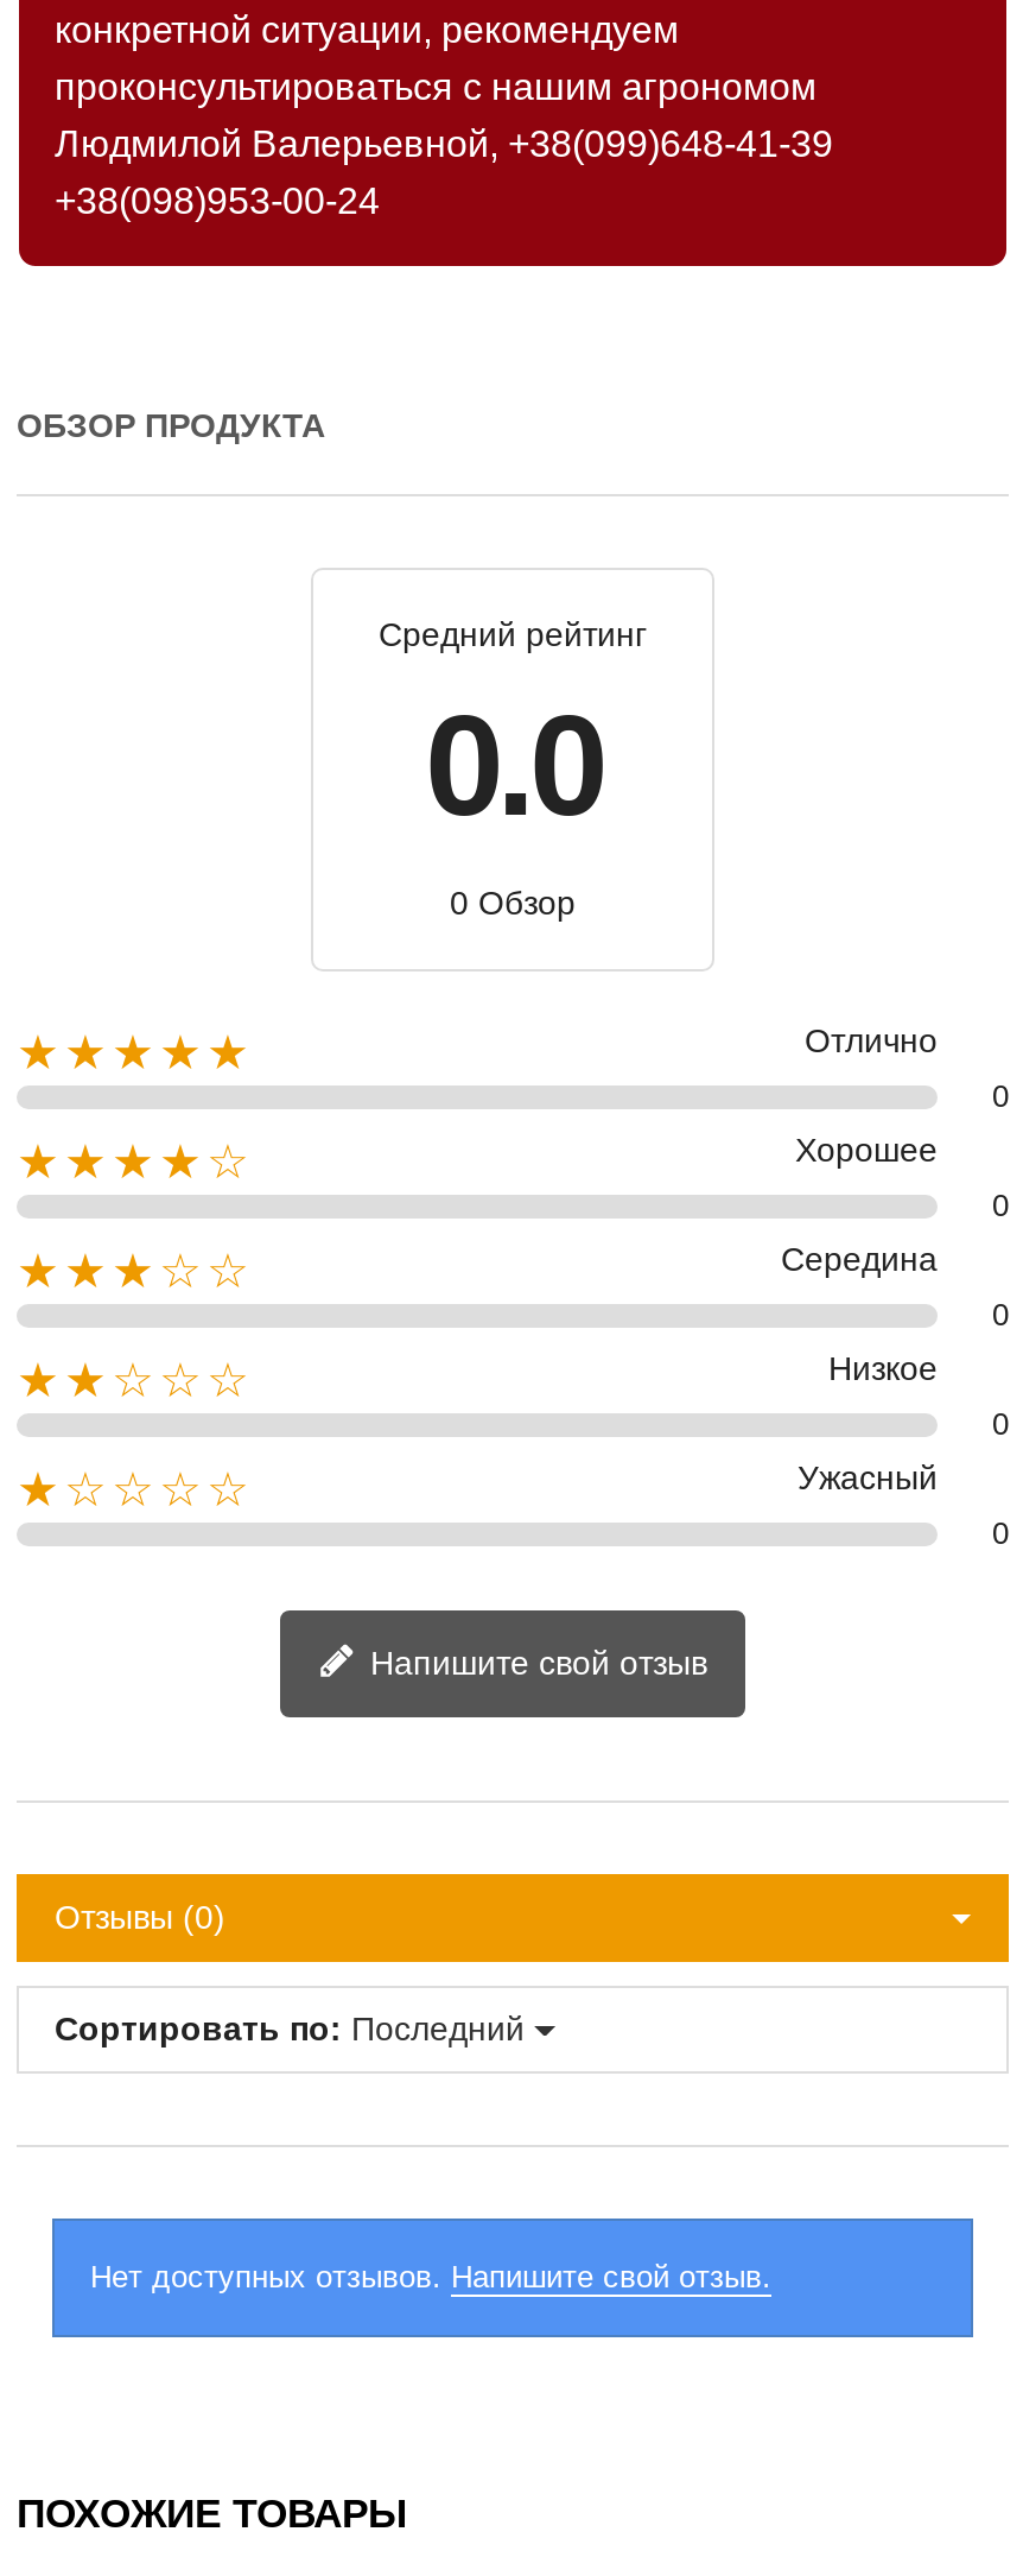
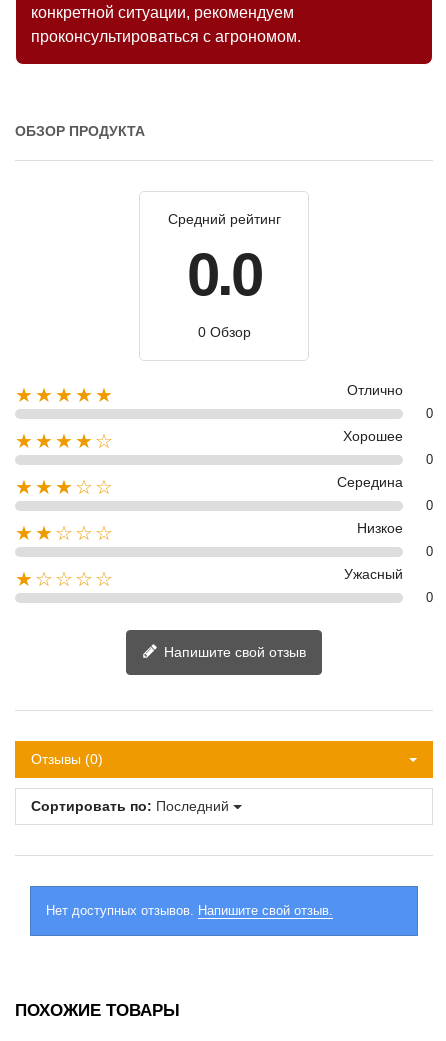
- проконсультироваться с нашим агрономом
- Людмилой Валерьевной, +38(099)648-41-39
- +38(098)953-00-24
+ проконсультироваться с агрономом.
